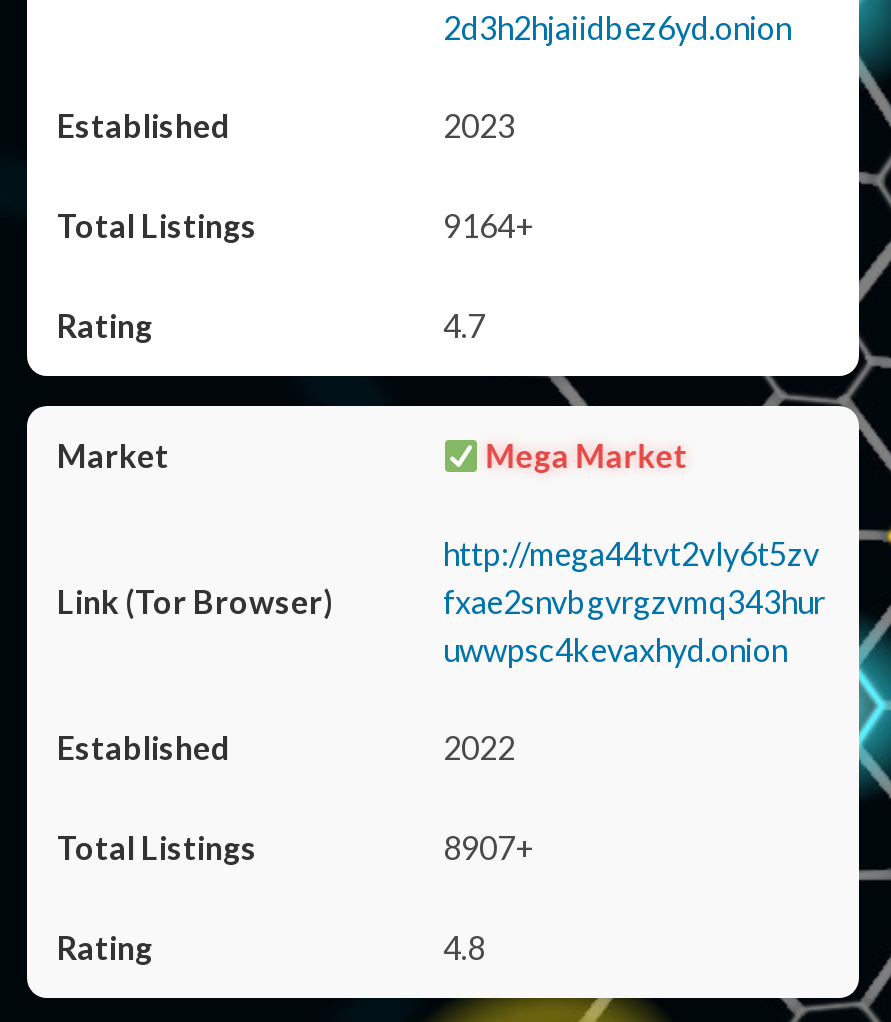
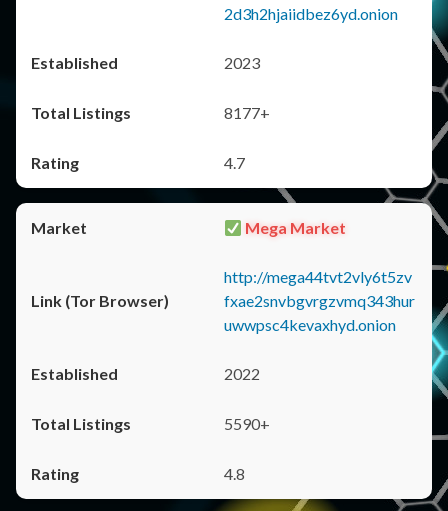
- 9164+
+ 8177+

- 8907+
+ 5590+
